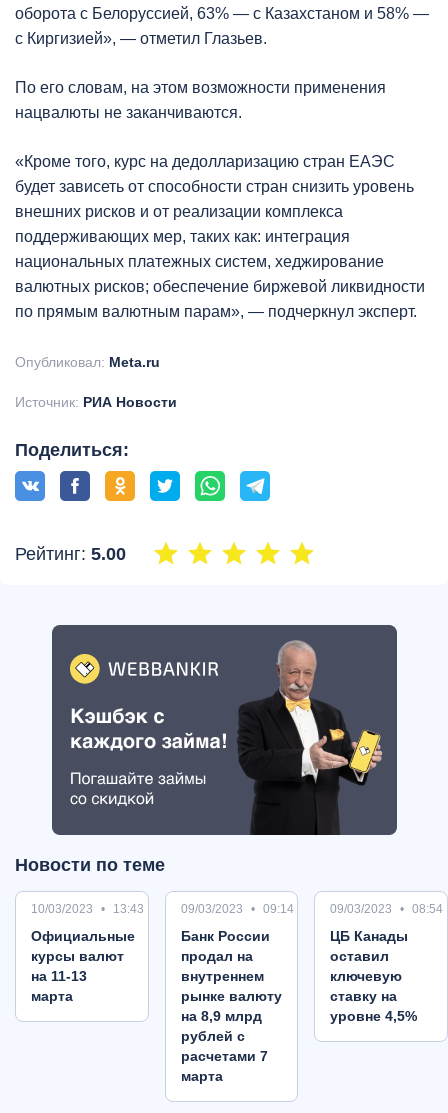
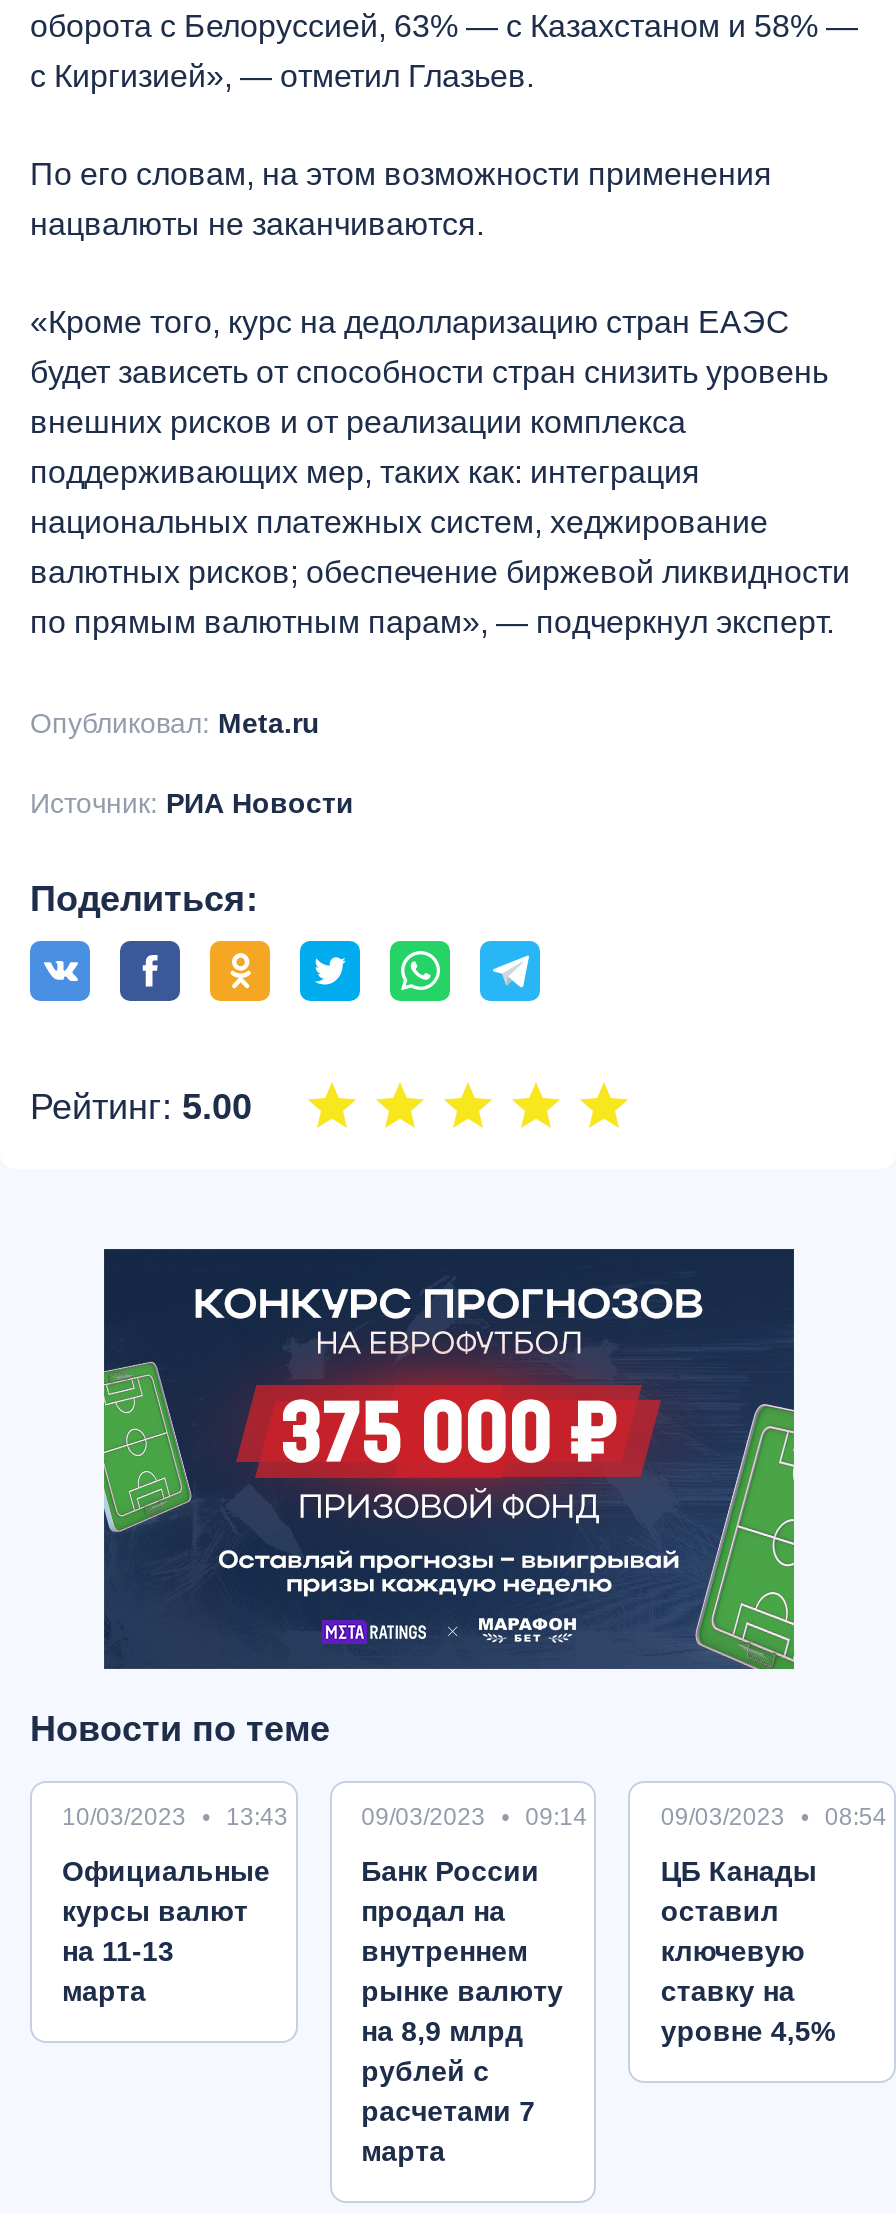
- [image]
+ [image]
